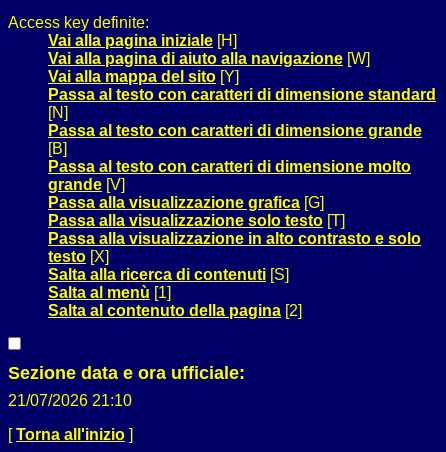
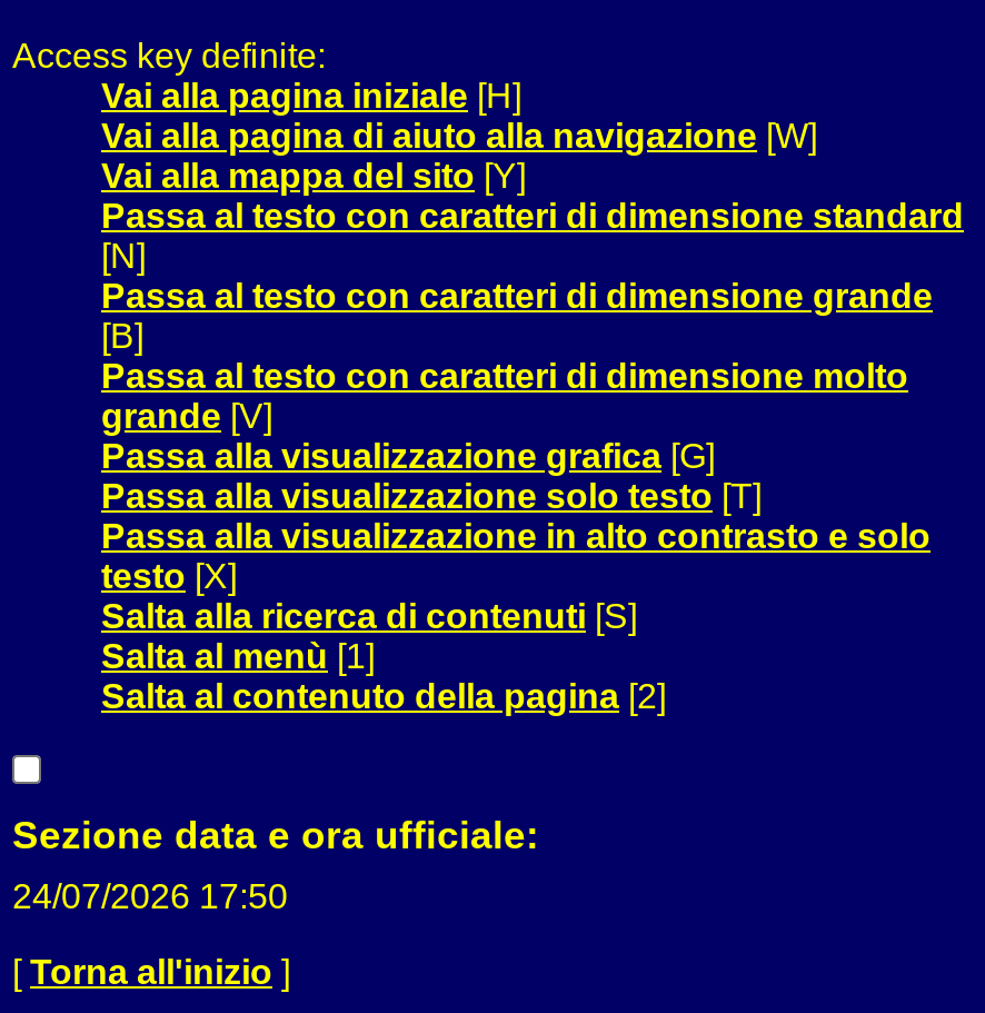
- 21/07/2026 21:10
+ 24/07/2026 17:50
